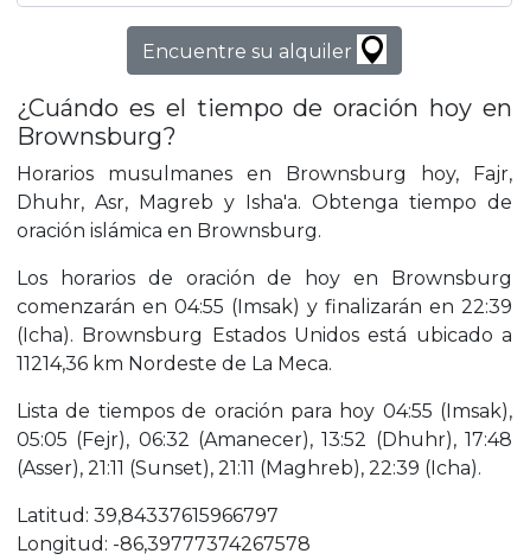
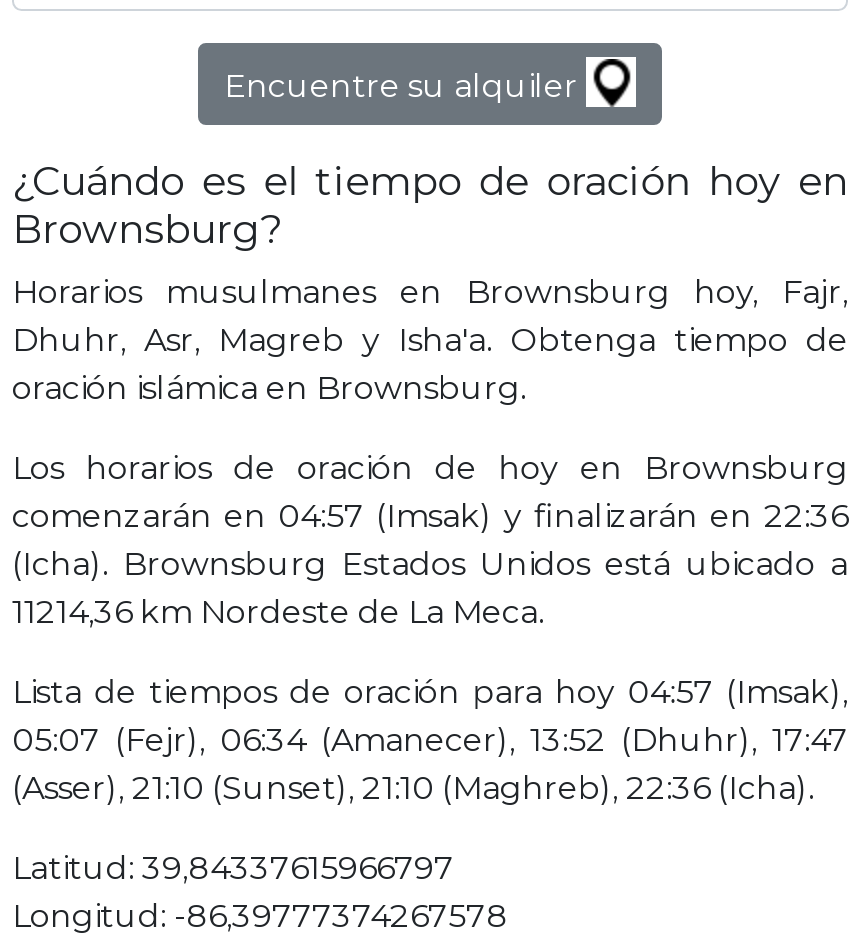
- comenzarán en 04:55 (Imsak) y finalizarán en 22:39
+ comenzarán en 04:57 (Imsak) y finalizarán en 22:36

- Lista de tiempos de oración para hoy 04:55 (Imsak),
+ Lista de tiempos de oración para hoy 04:57 (Imsak),

- 05:05 (Fejr), 06:32 (Amanecer), 13:52 (Dhuhr), 17:48
+ 05:07 (Fejr), 06:34 (Amanecer), 13:52 (Dhuhr), 17:47

- (Asser), 21:11 (Sunset), 21:11 (Maghreb), 22:39 (Icha).
+ (Asser), 21:10 (Sunset), 21:10 (Maghreb), 22:36 (Icha).
